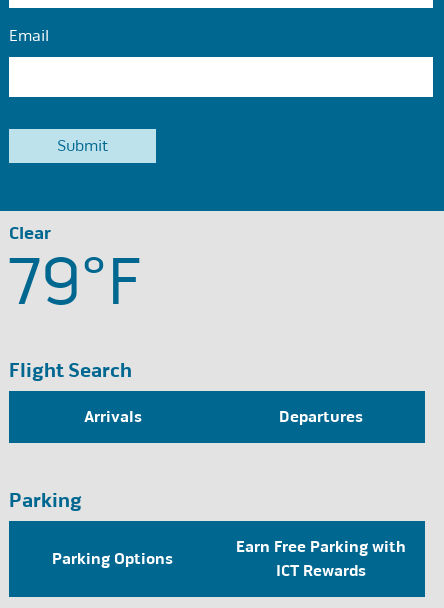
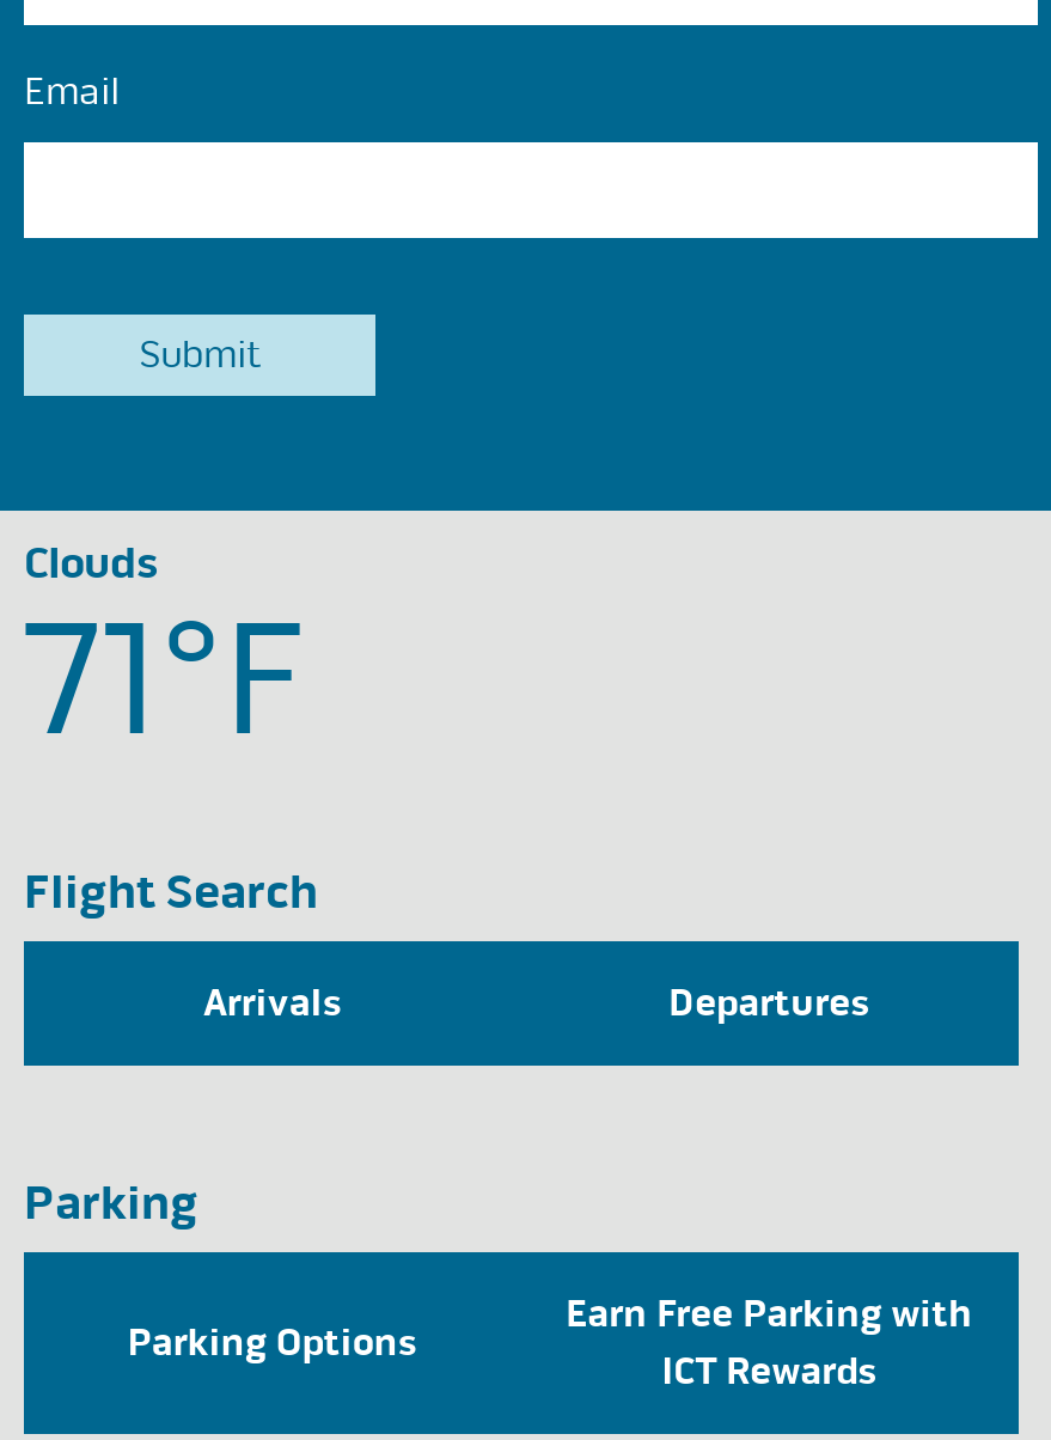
- Clear
- 79°F
+ Clouds
+ 71°F
